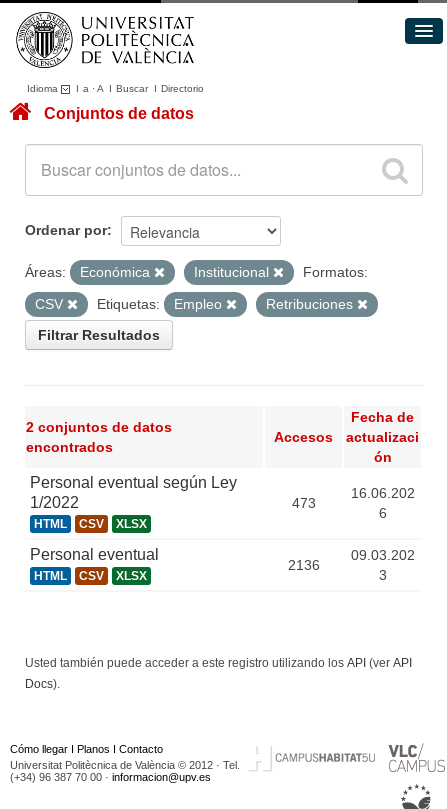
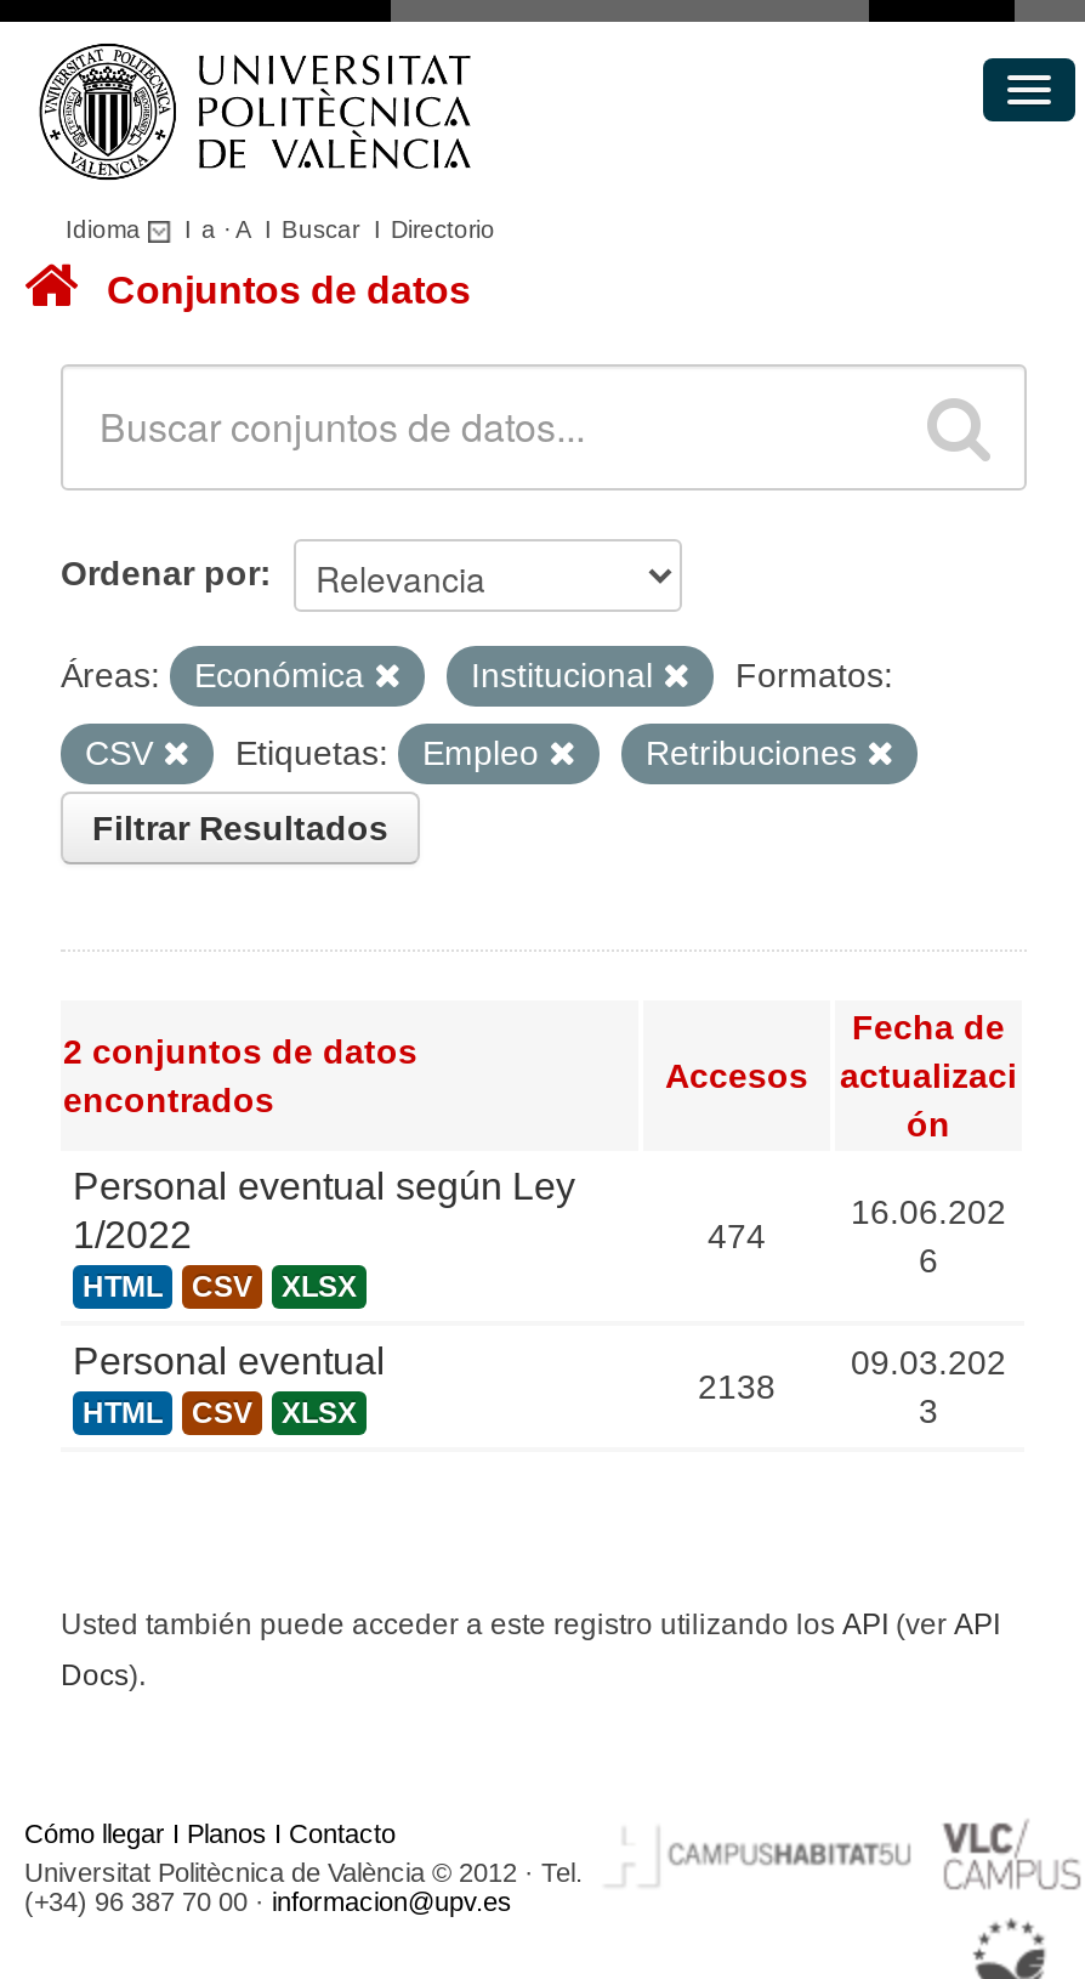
- 473
+ 474

- 2136
+ 2138
